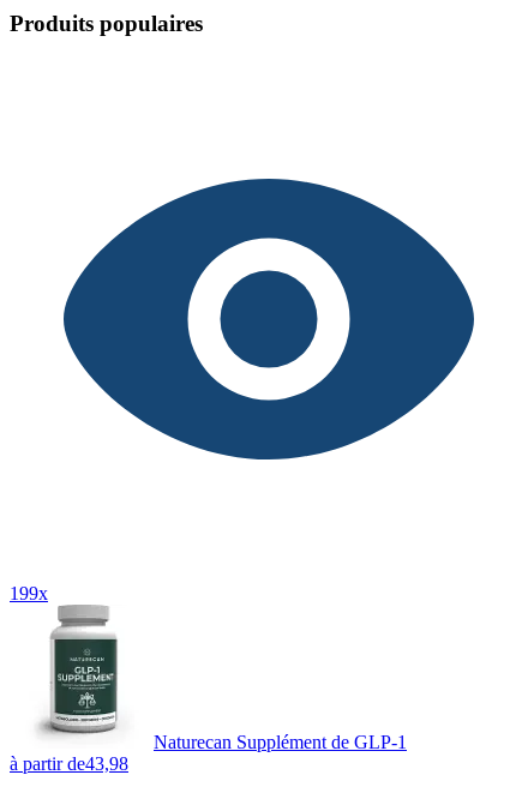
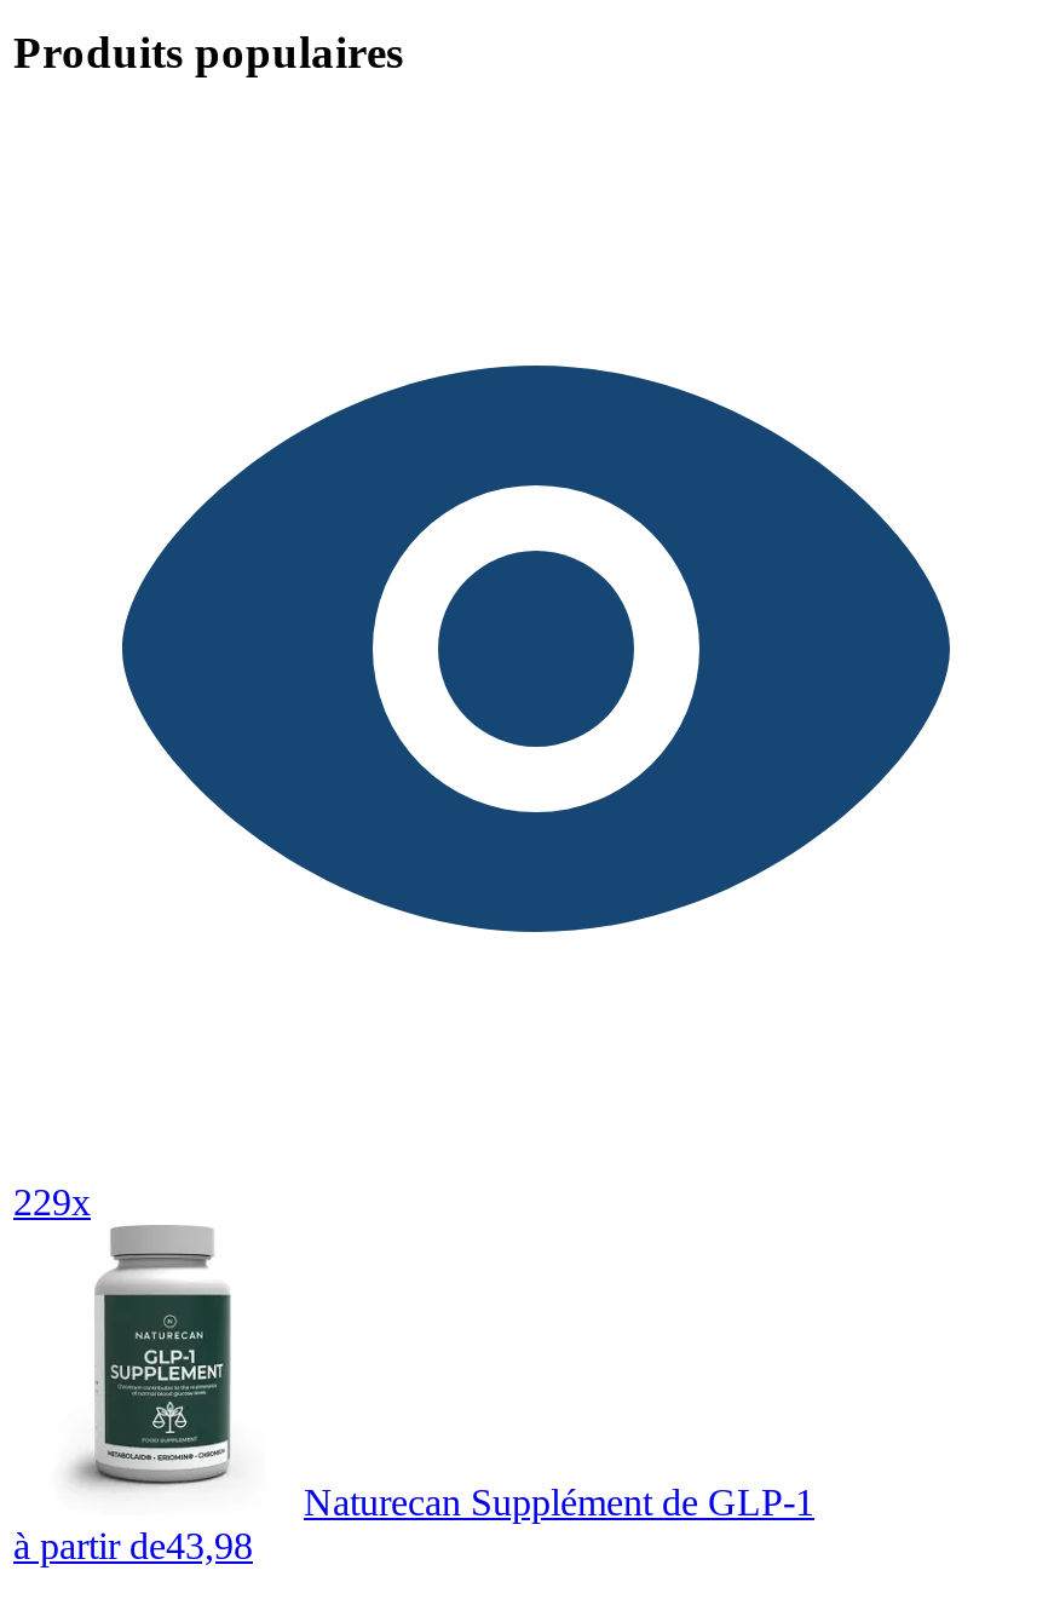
- 199x
+ 229x
